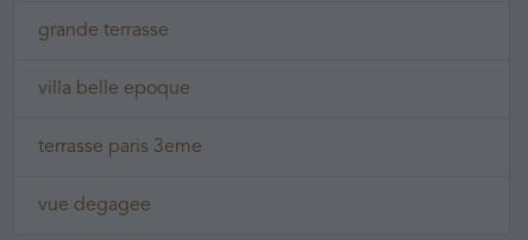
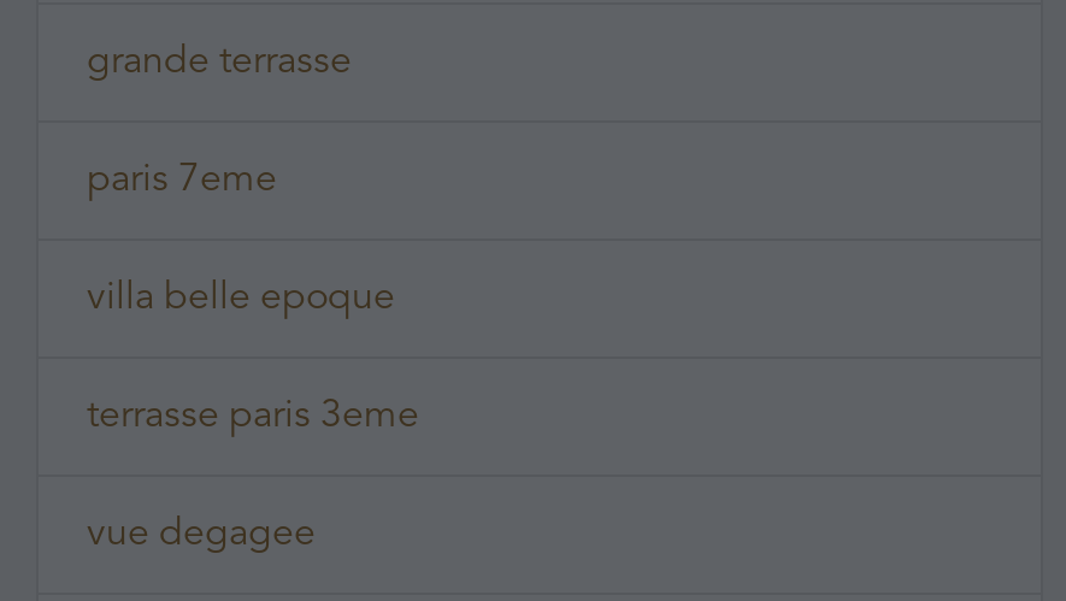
+ paris 7eme
